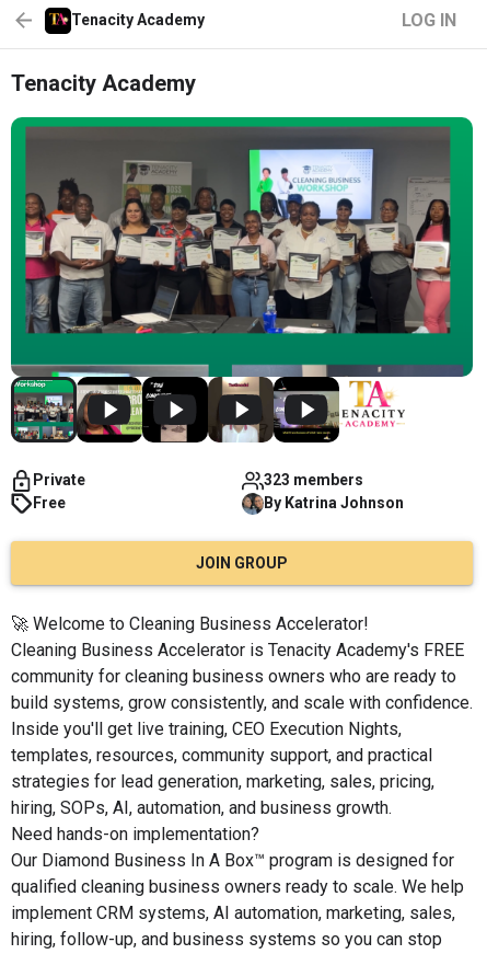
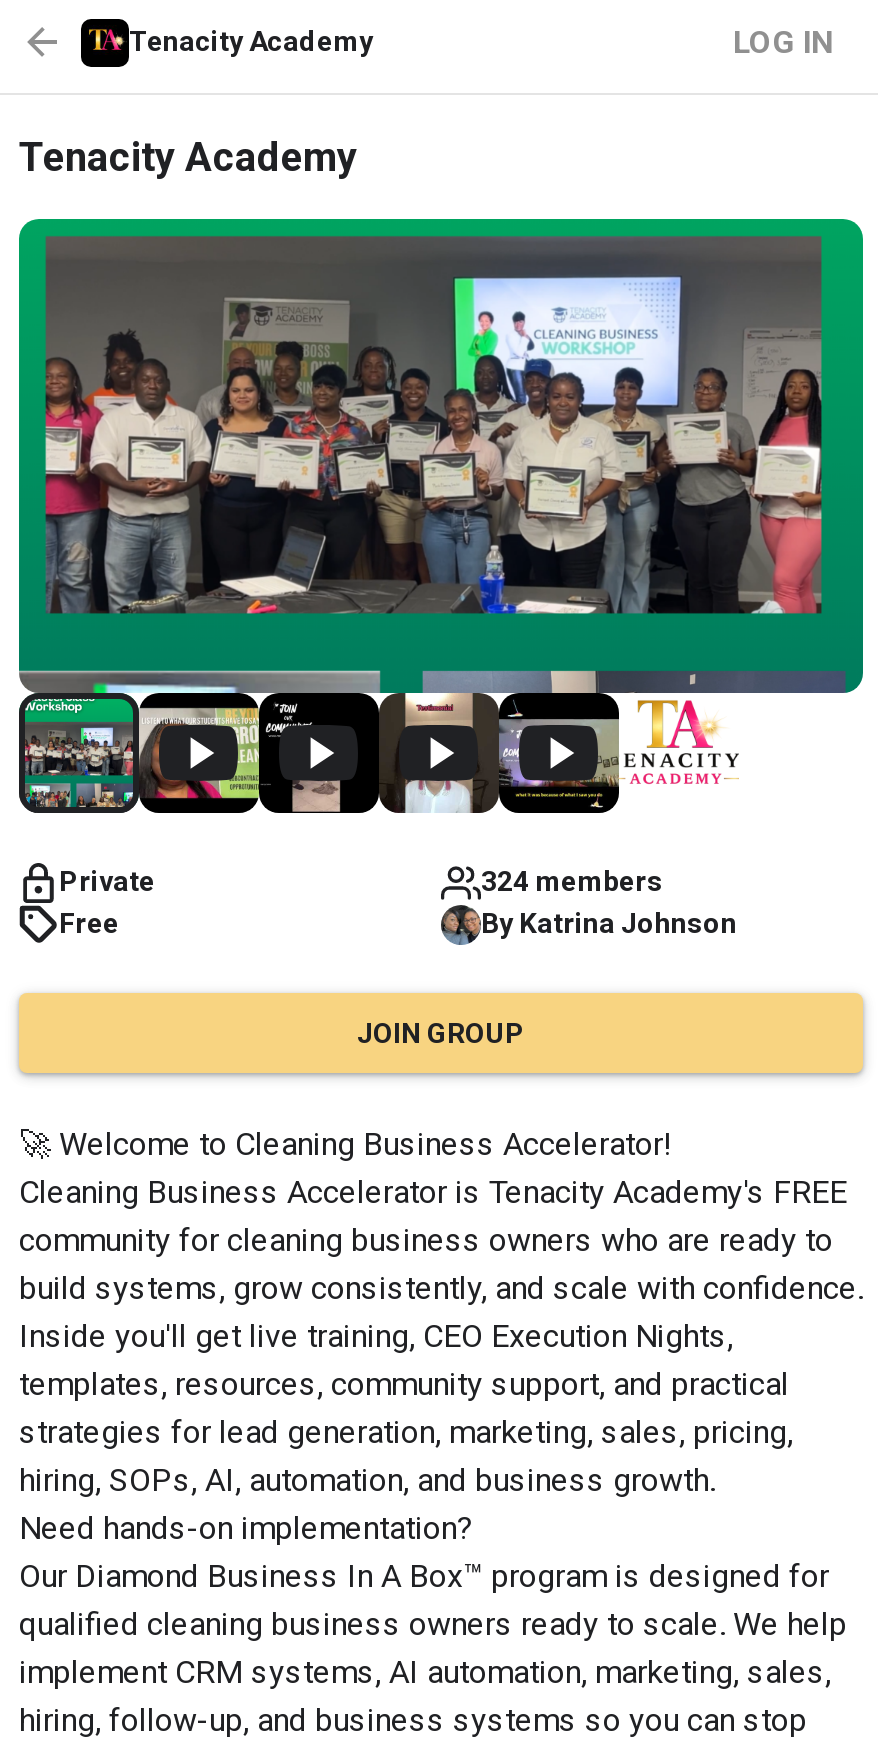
- 323 members
+ 324 members
